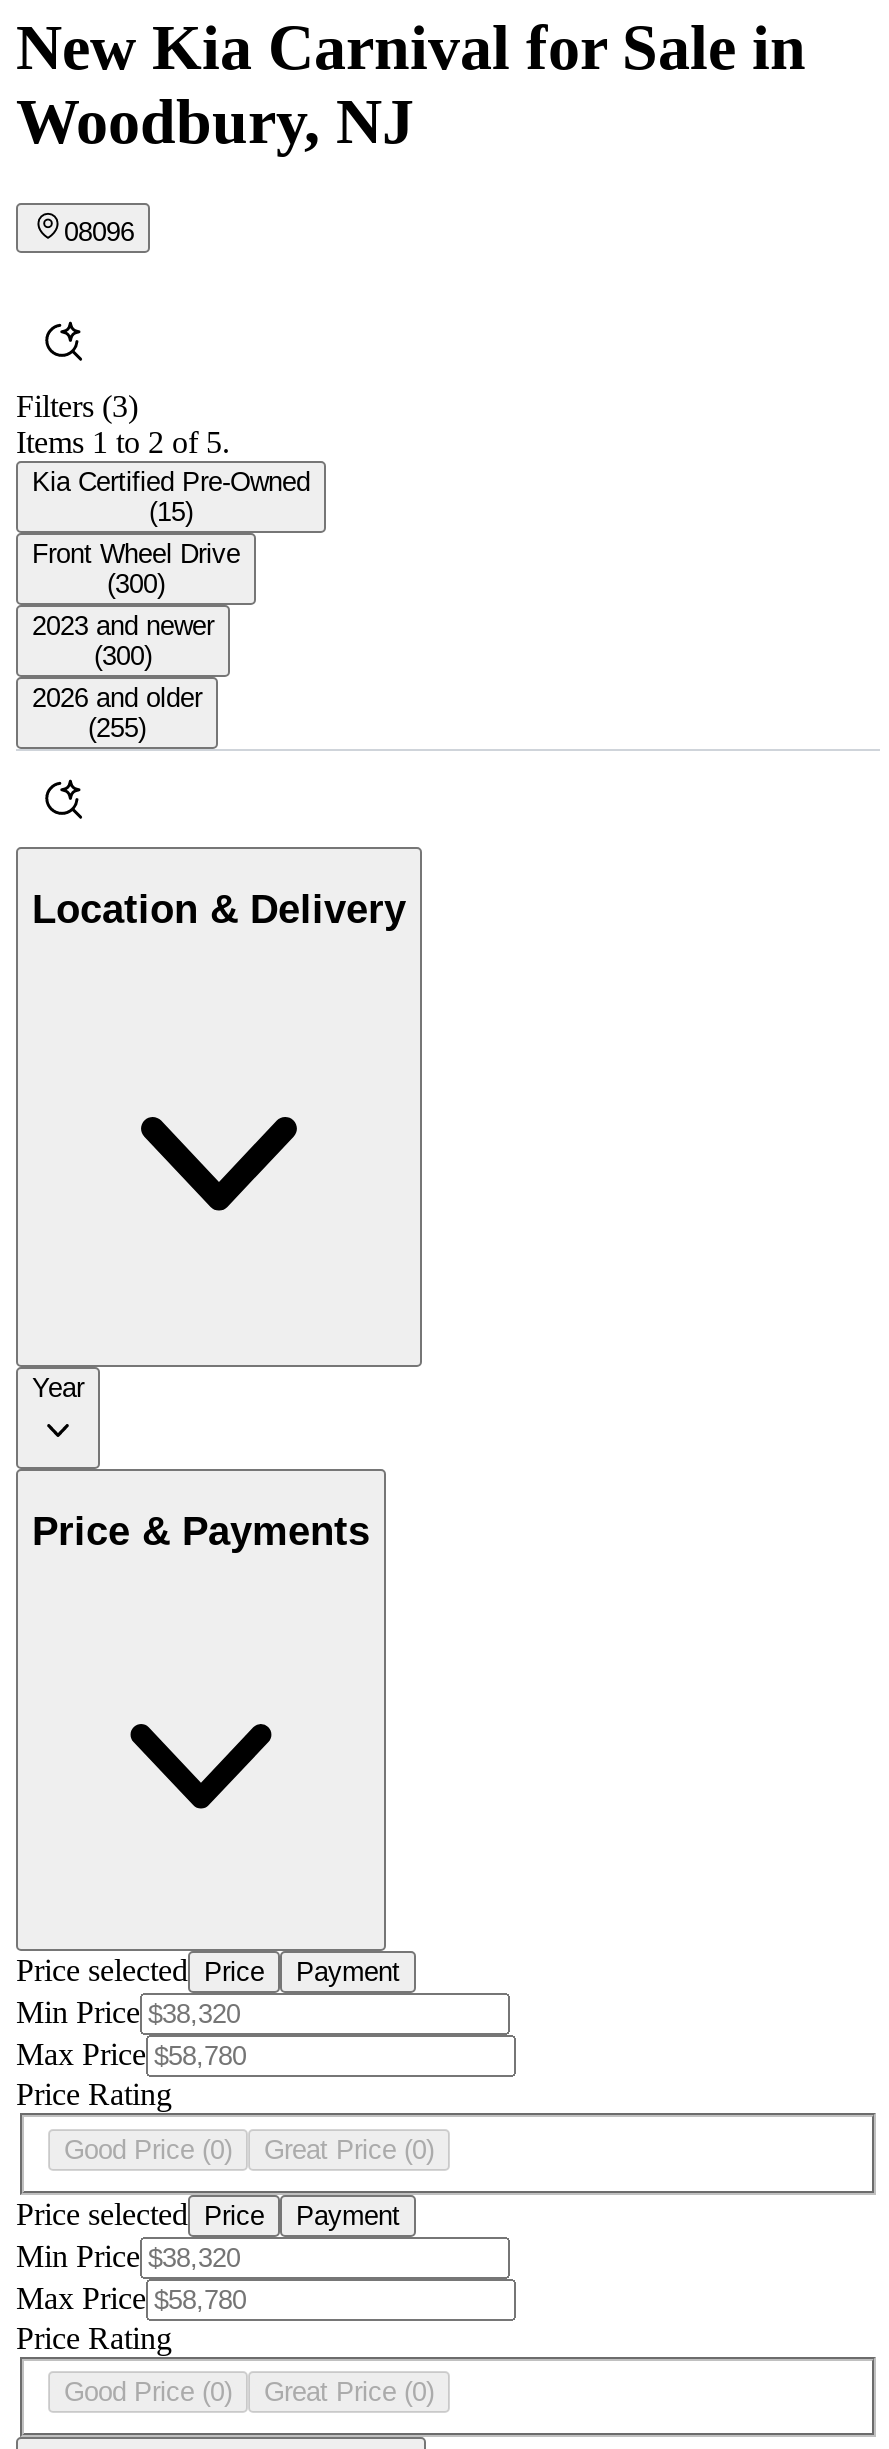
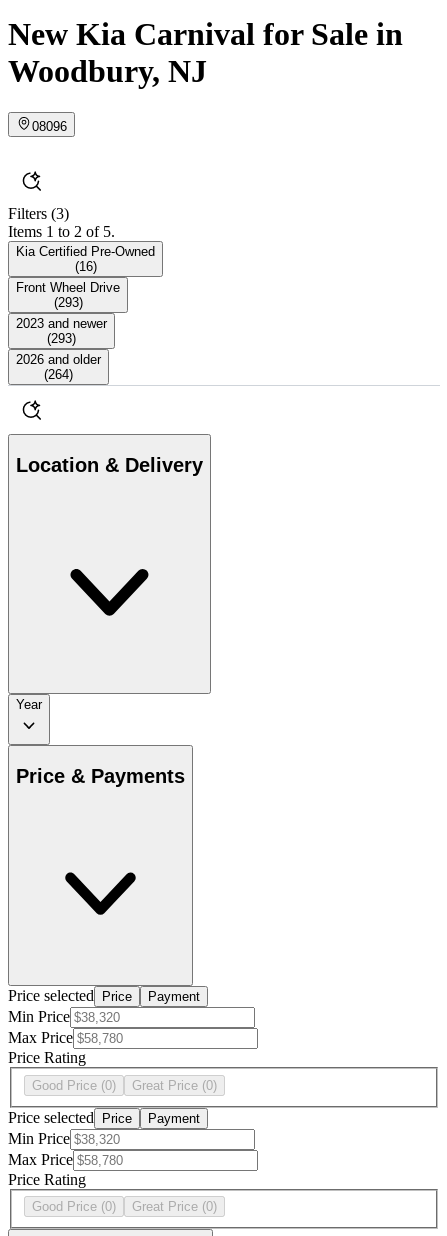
- (15)
+ (16)

- (300)
+ (293)

- (300)
+ (293)

- (255)
+ (264)
